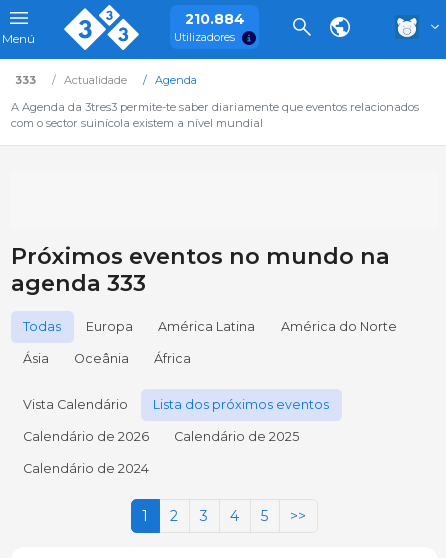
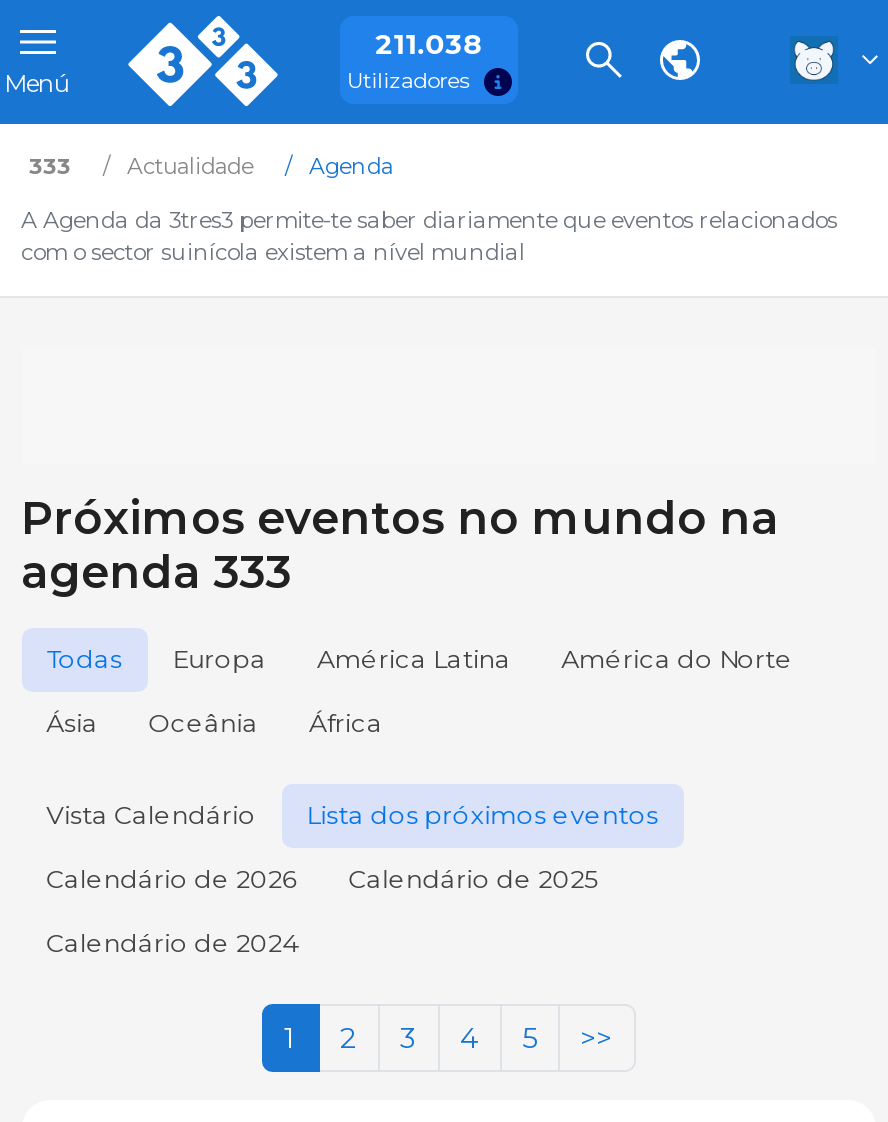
- 210.884
+ 211.038
